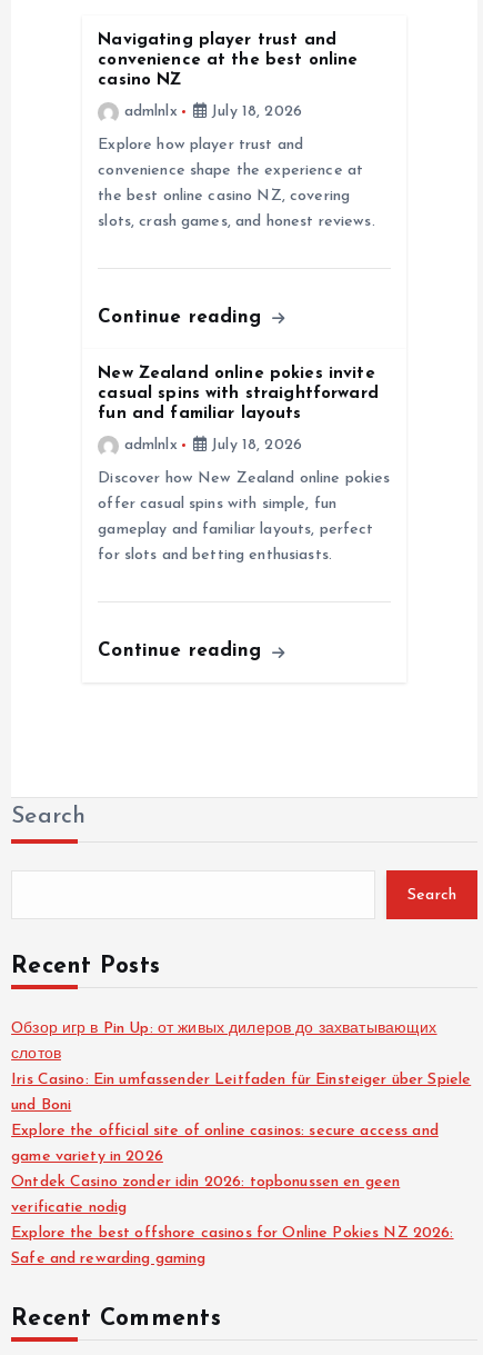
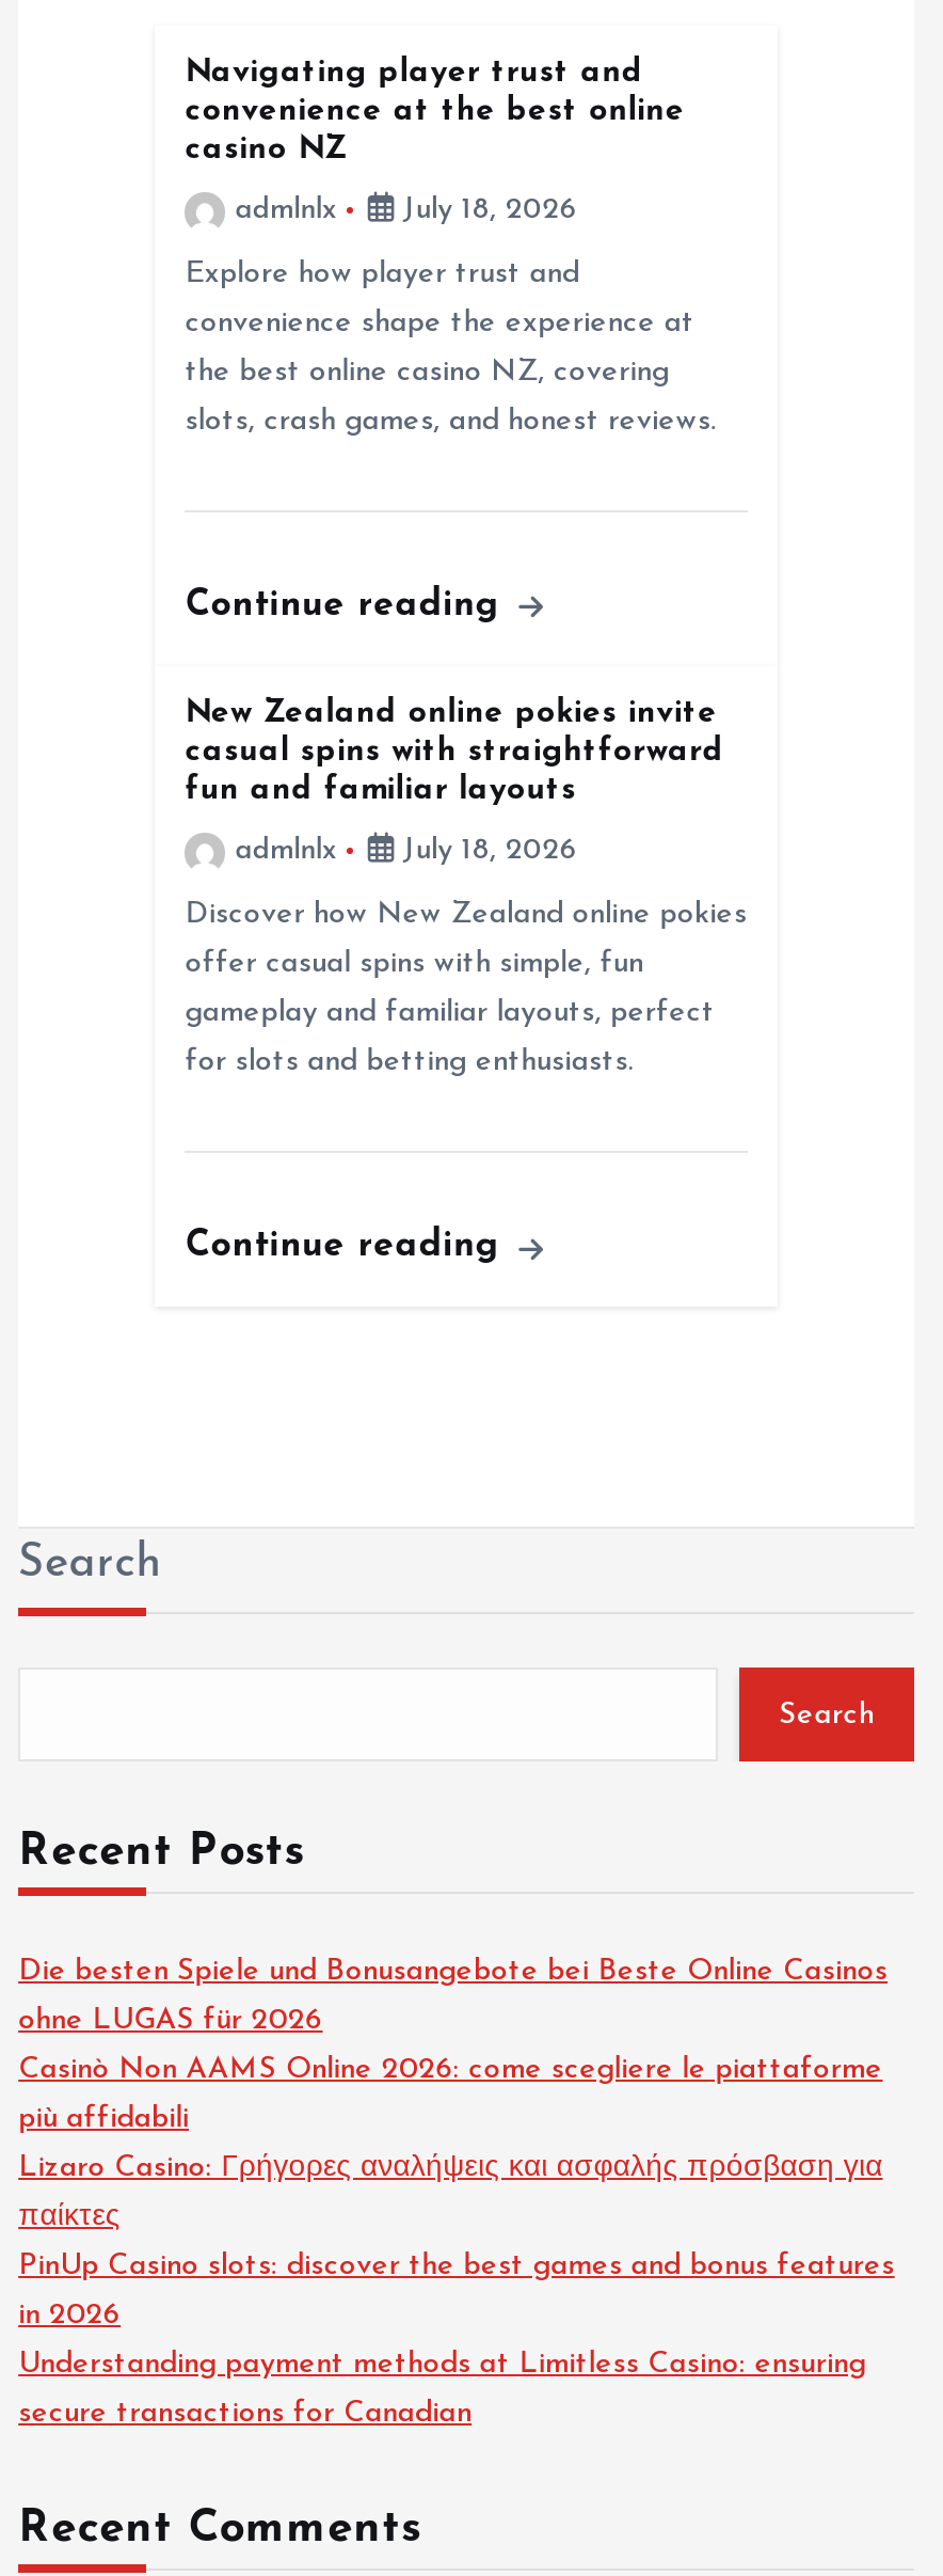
- Обзор игр в Pin Up: от живых дилеров до захватывающих
+ Die besten Spiele und Bonusangebote bei Beste Online Casinos

- слотов
+ ohne LUGAS für 2026

- Iris Casino: Ein umfassender Leitfaden für Einsteiger über Spiele
+ Casinò Non AAMS Online 2026: come scegliere le piattaforme

- und Boni
+ più affidabili

- Explore the official site of online casinos: secure access and
+ Lizaro Casino: Γρήγορες αναλήψεις και ασφαλής πρόσβαση για

- game variety in 2026
+ παίκτες

- Ontdek Casino zonder idin 2026: topbonussen en geen
+ PinUp Casino slots: discover the best games and bonus features

- verificatie nodig
+ in 2026

- Explore the best offshore casinos for Online Pokies NZ 2026:
+ Understanding payment methods at Limitless Casino: ensuring

- Safe and rewarding gaming
+ secure transactions for Canadian
